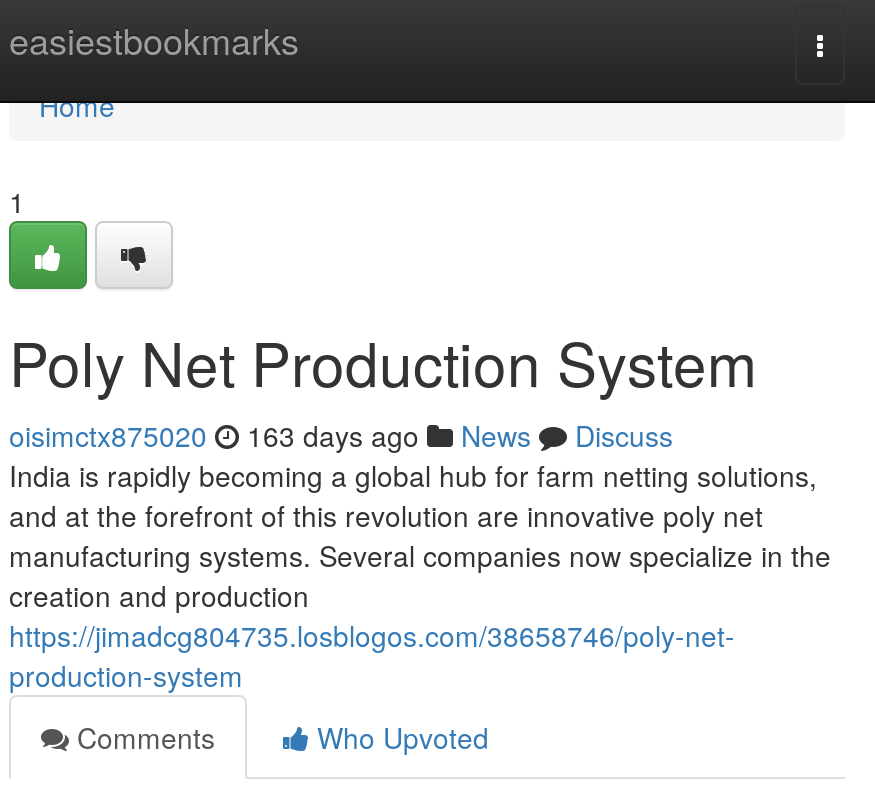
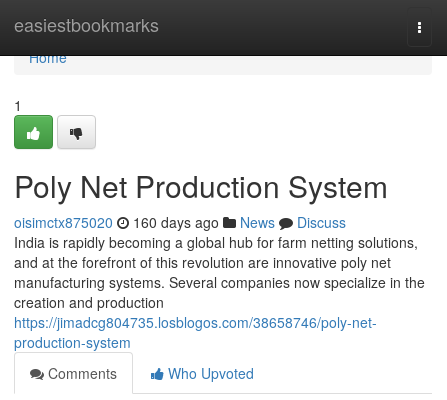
- oisimctx875020 163 days ago News Discuss
+ oisimctx875020 160 days ago News Discuss
